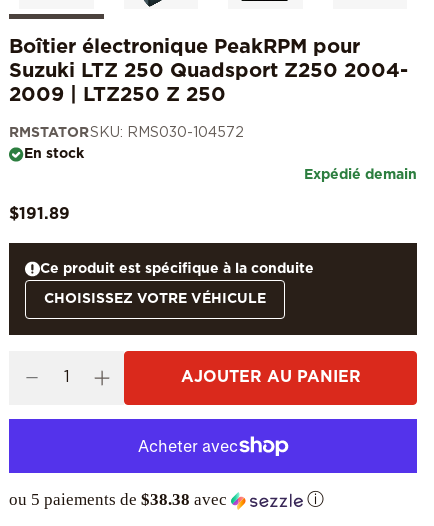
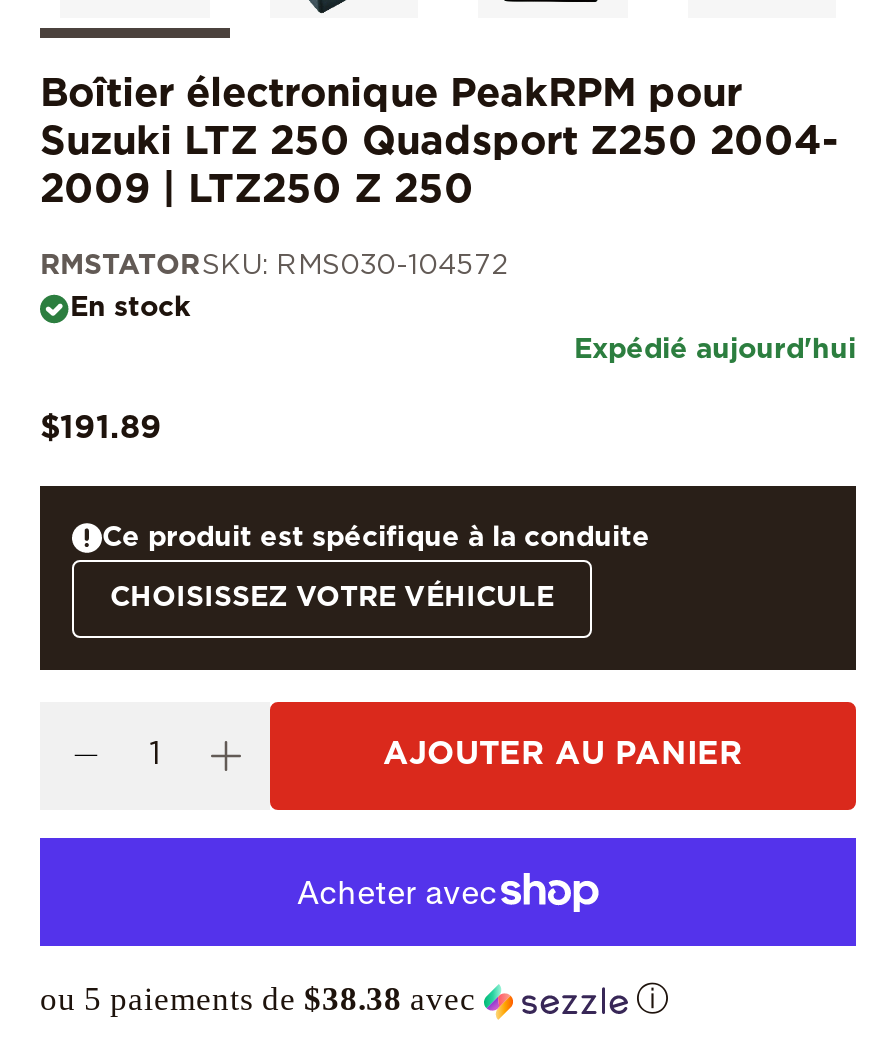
- Expédié demain
+ Expédié aujourd'hui
